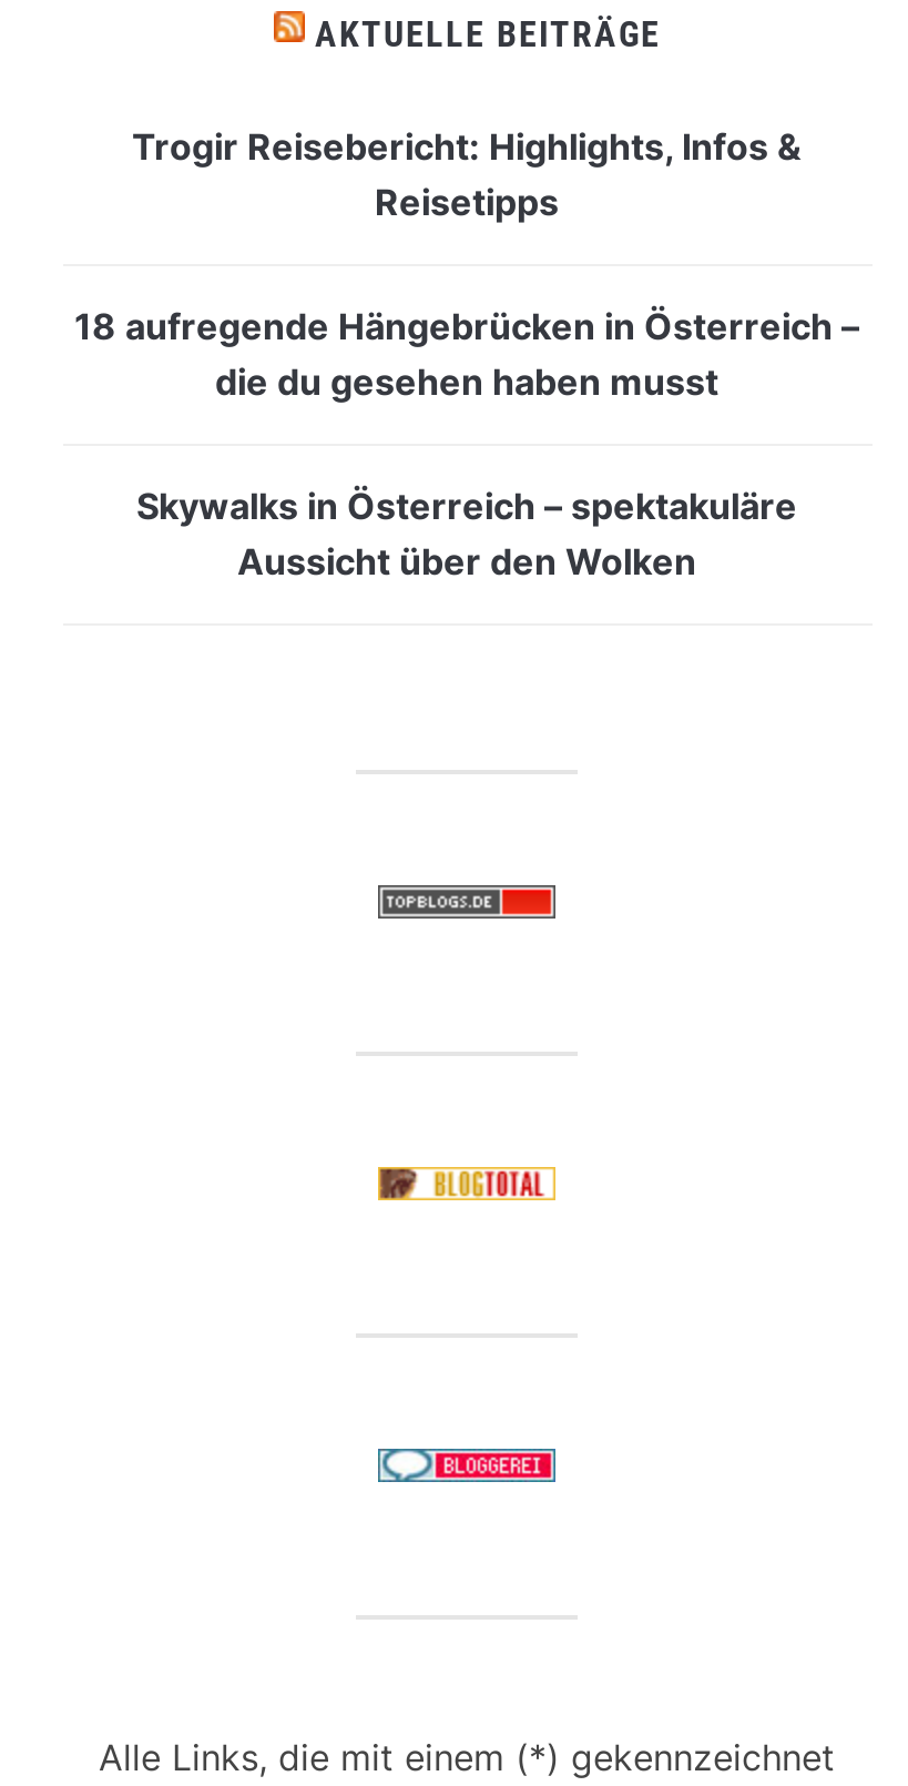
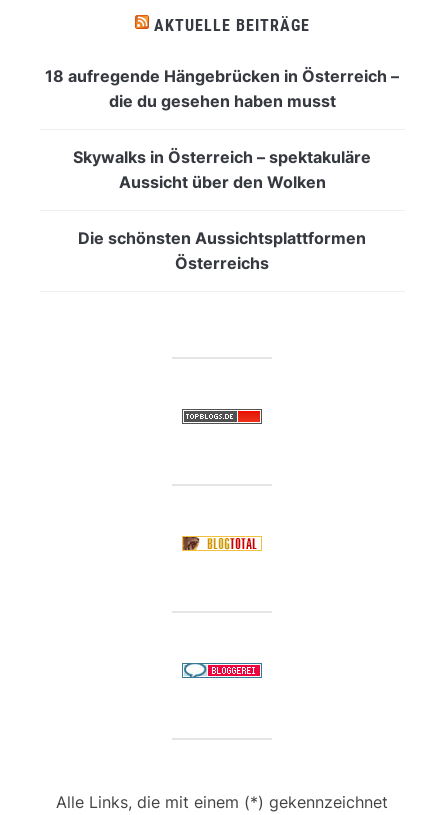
- Trogir Reisebericht: Highlights, Infos &
- Reisetipps

moved up: 18 aufregende Hängebrücken in Österreich – | die du gesehen haben musst | Skywalks in Österreich – spektakuläre | Aussicht über den Wolken

+ Die schönsten Aussichtsplattformen
+ Österreichs
